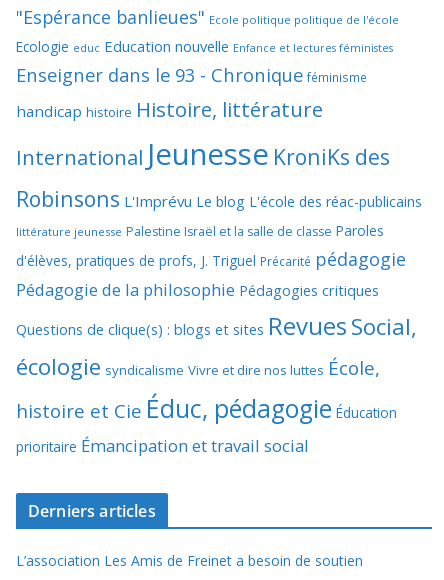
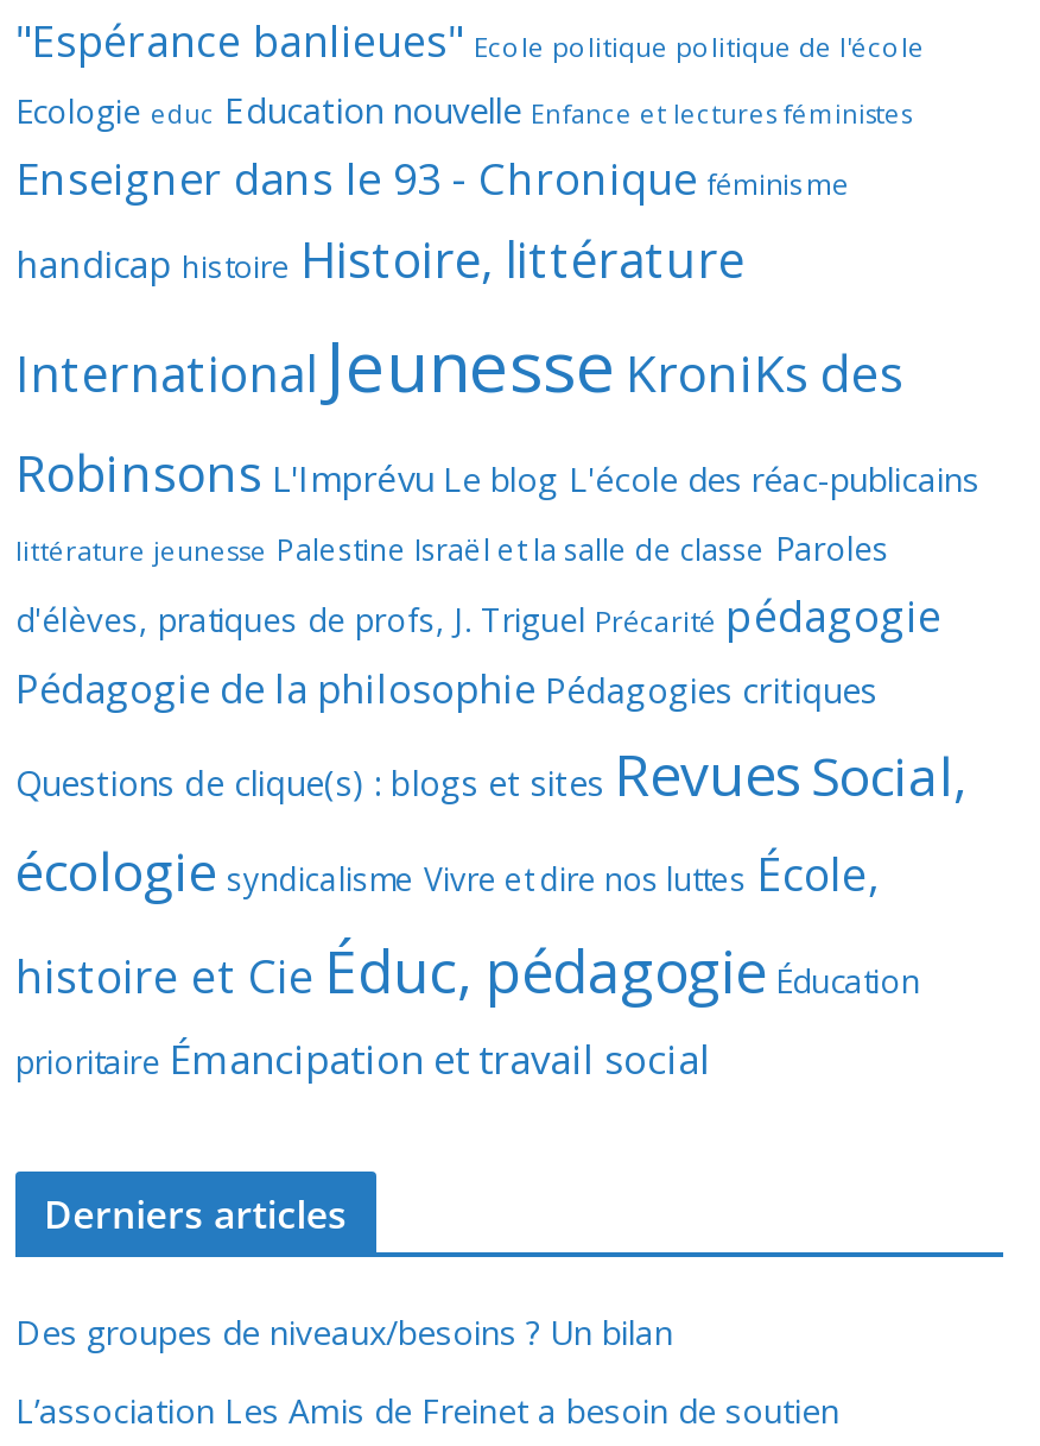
+ Des groupes de niveaux/besoins ? Un bilan
